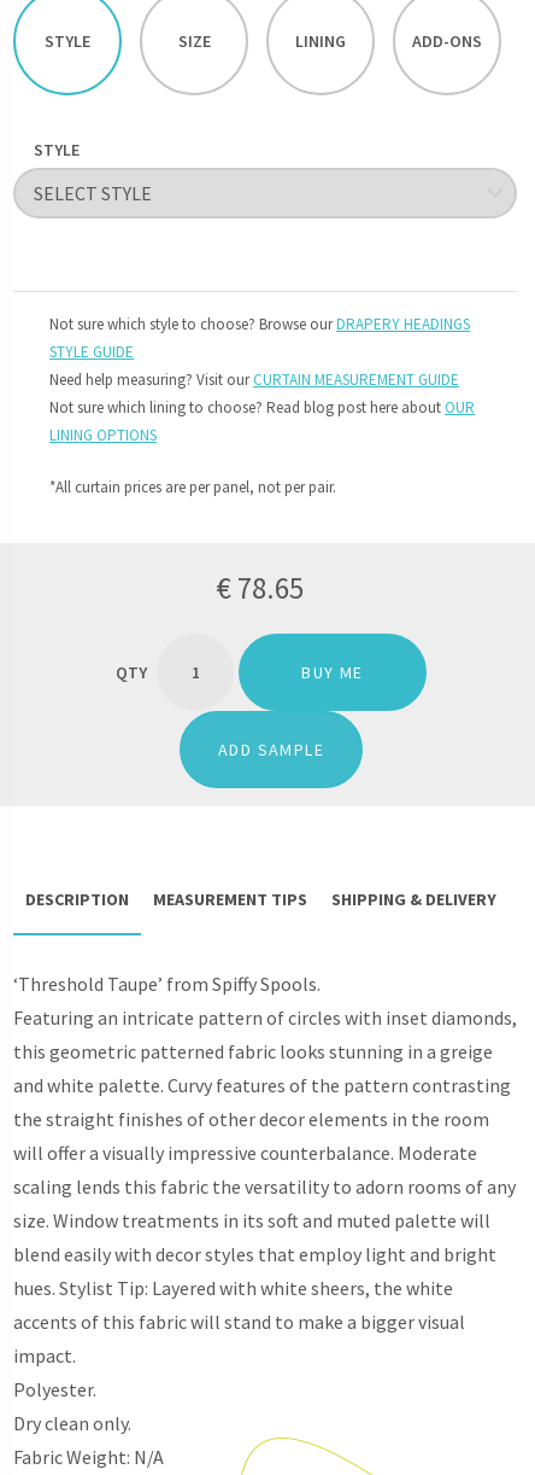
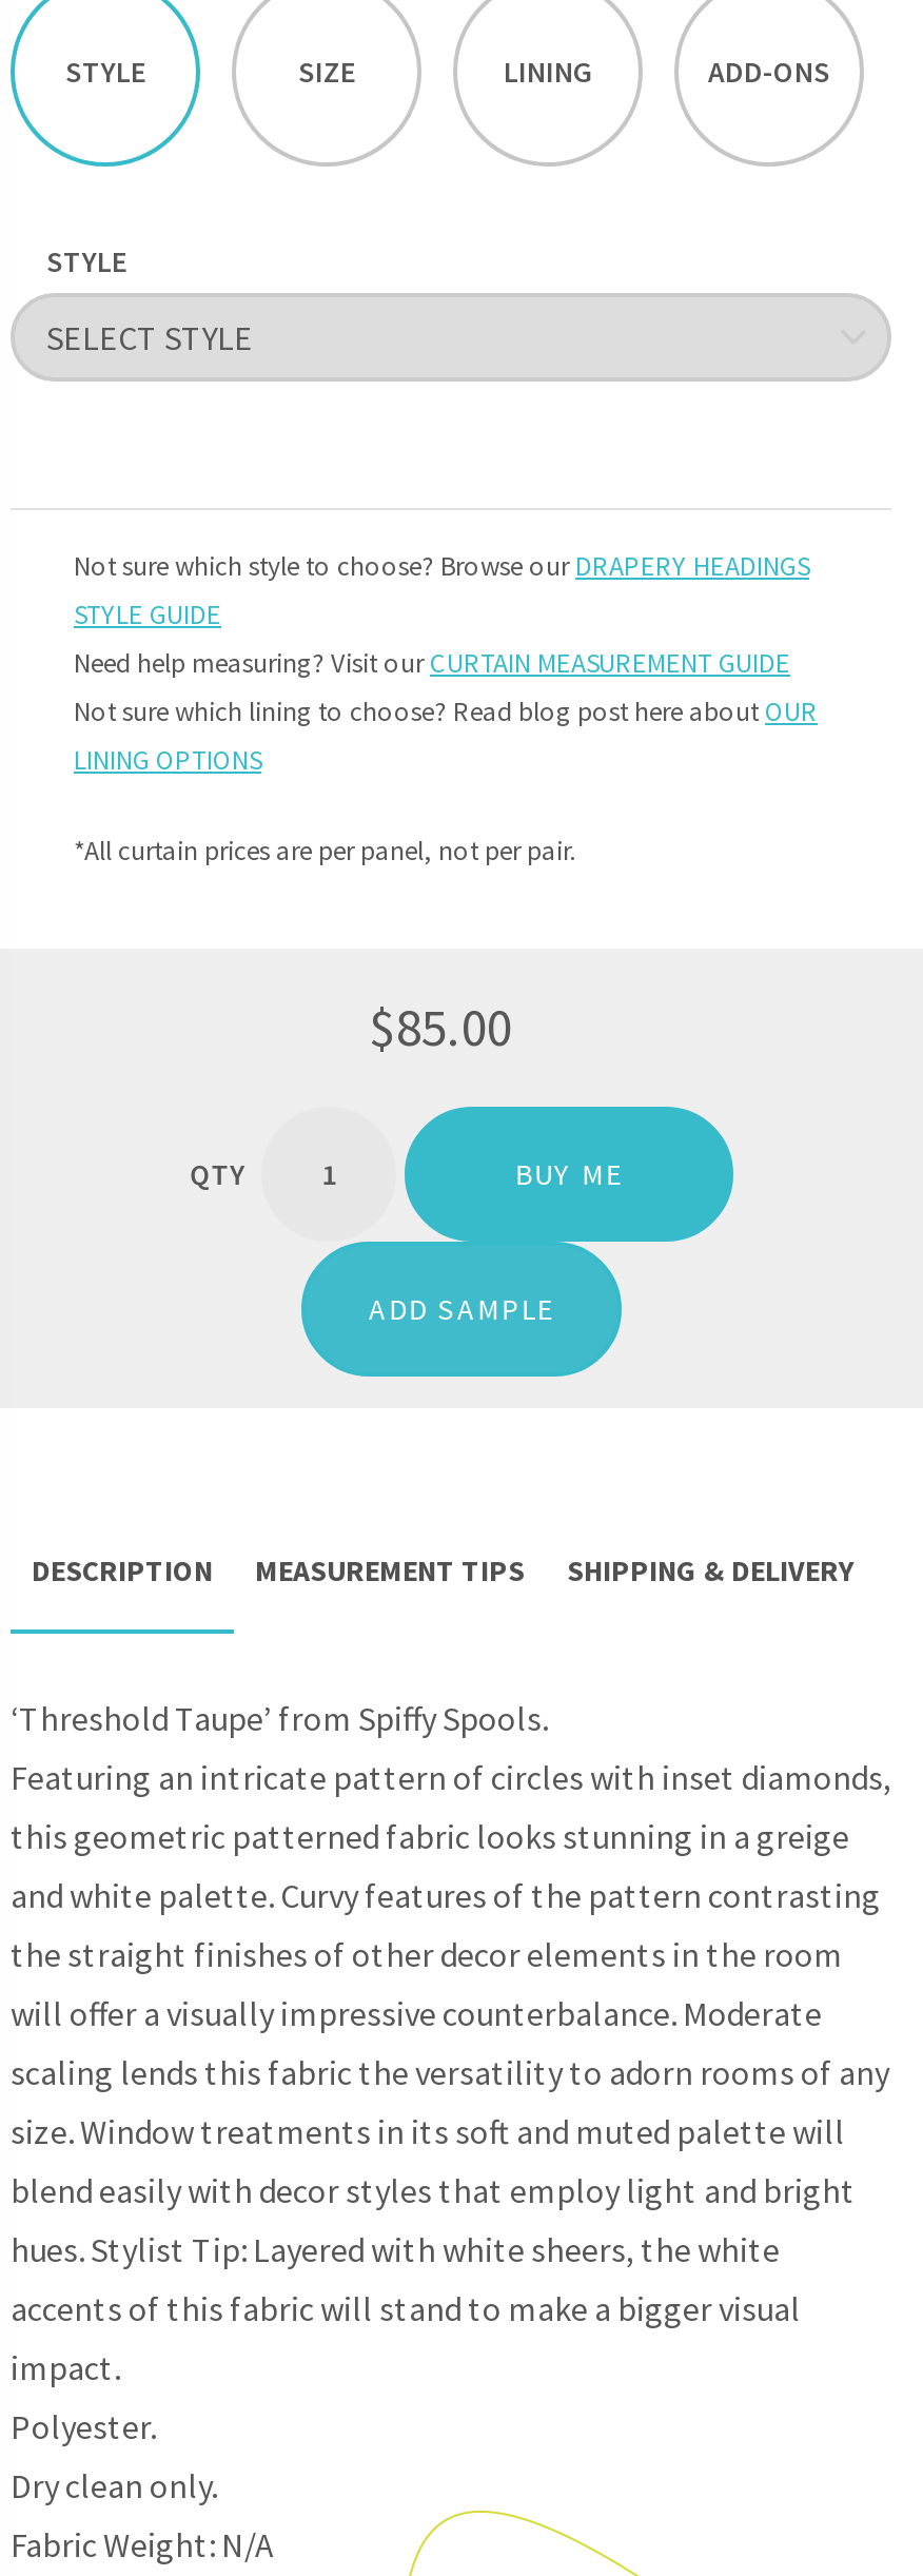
- €78.65
+ $85.00
